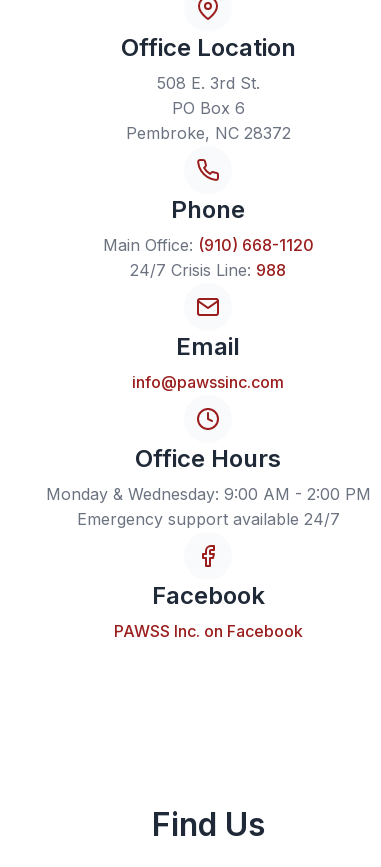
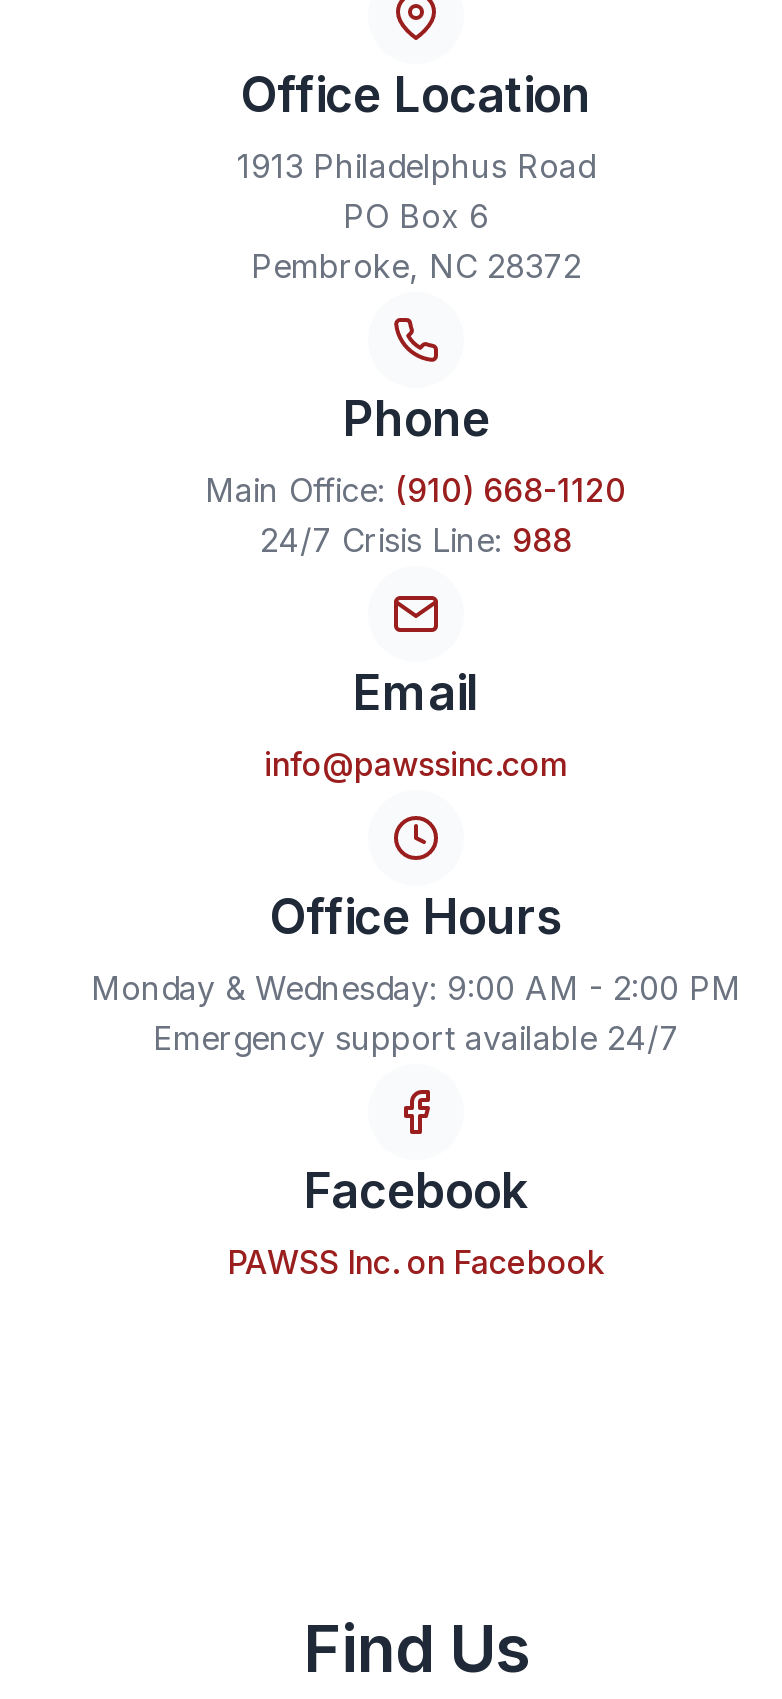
- 508 E. 3rd St.
+ 1913 Philadelphus Road
